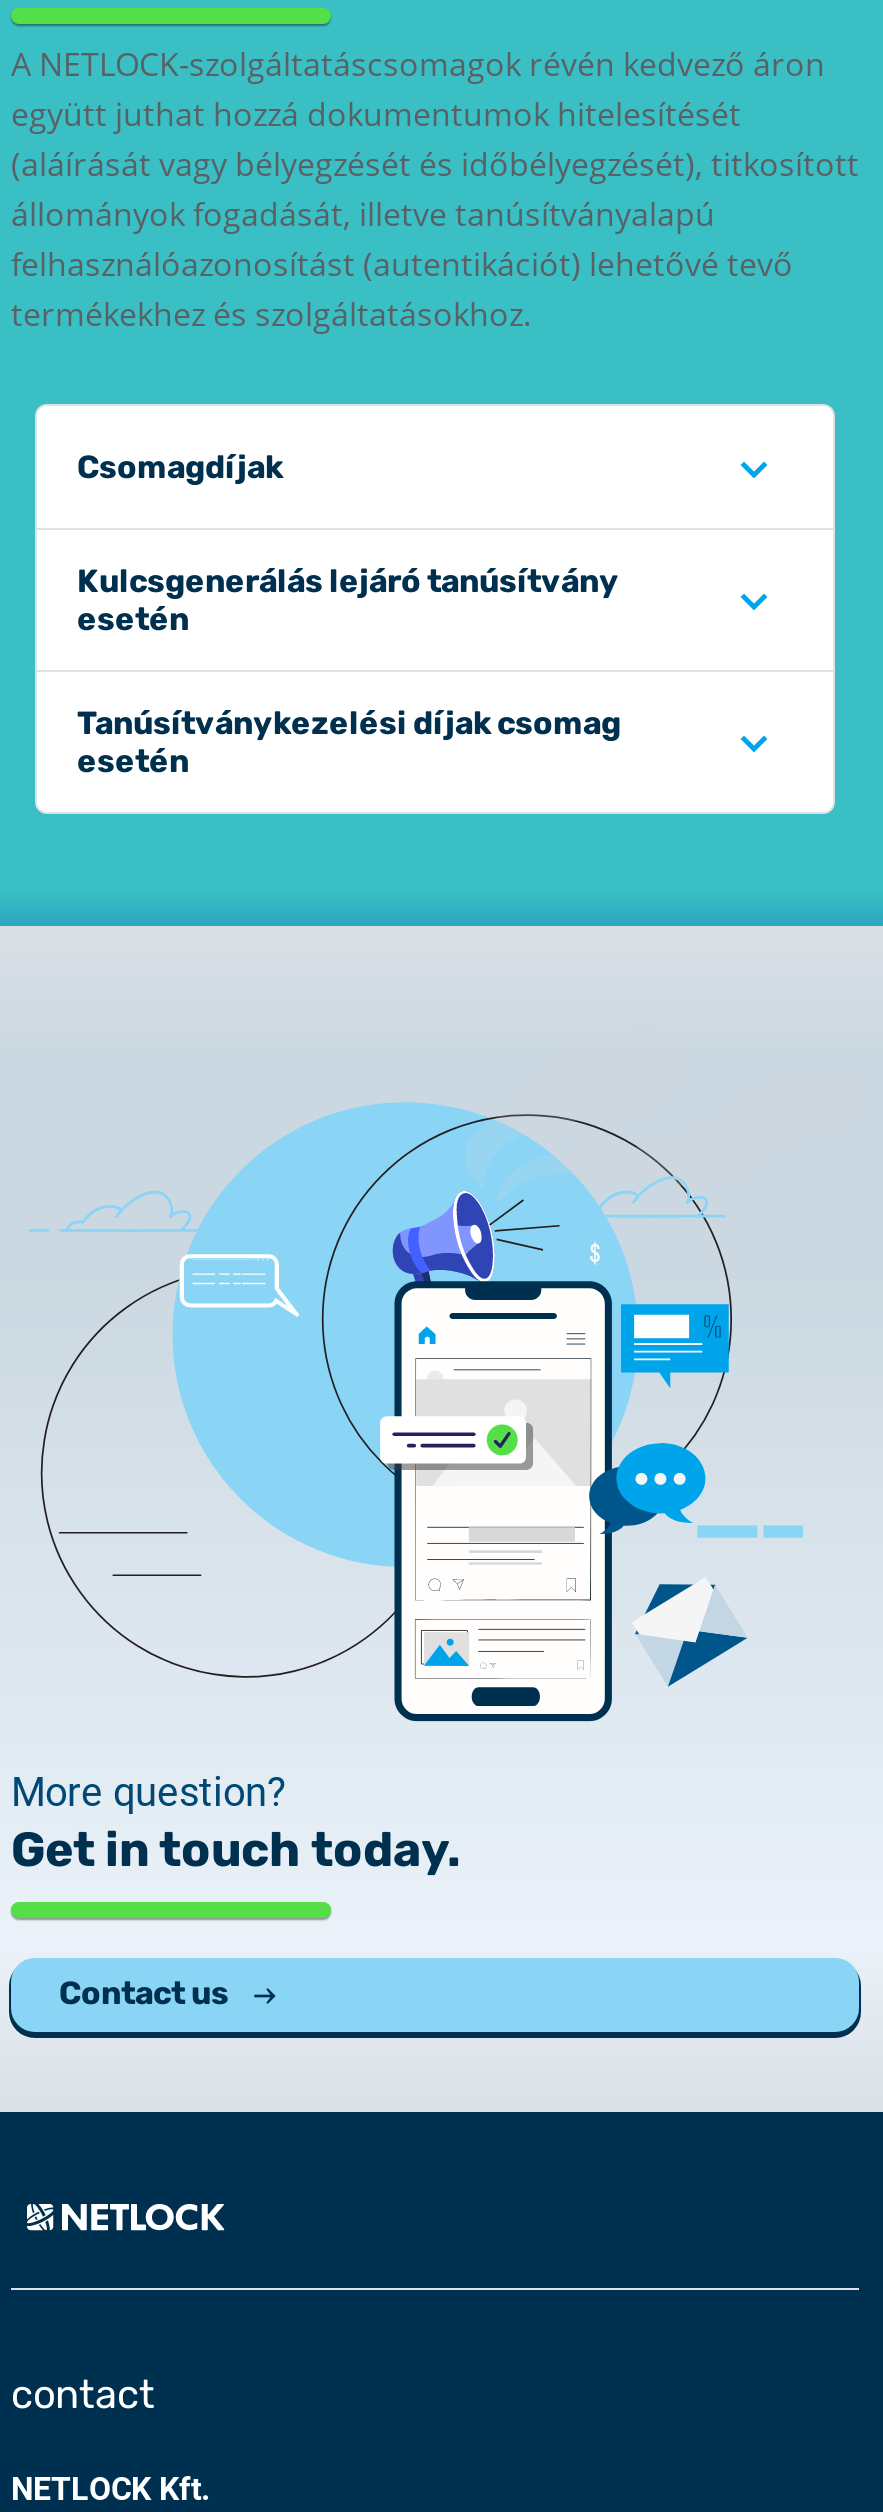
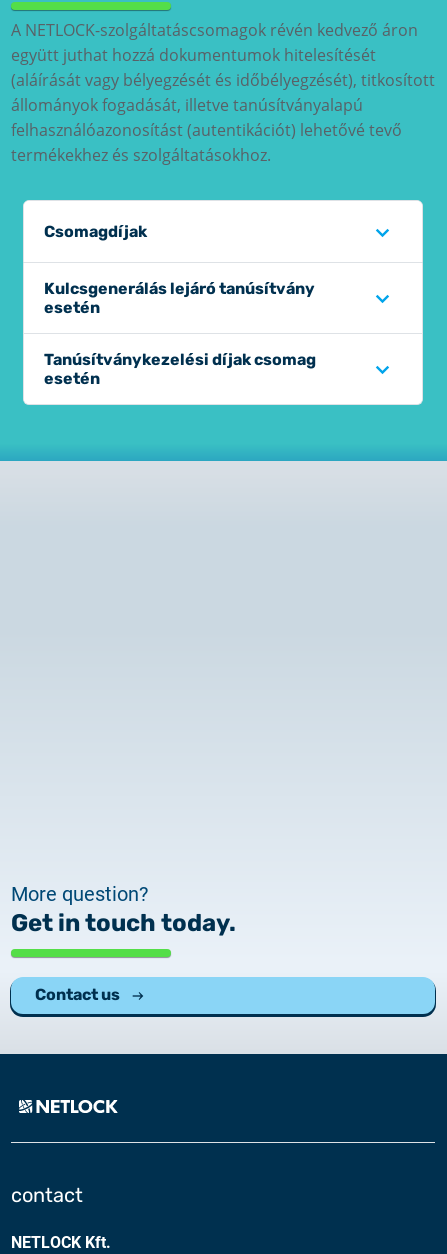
- [image]
